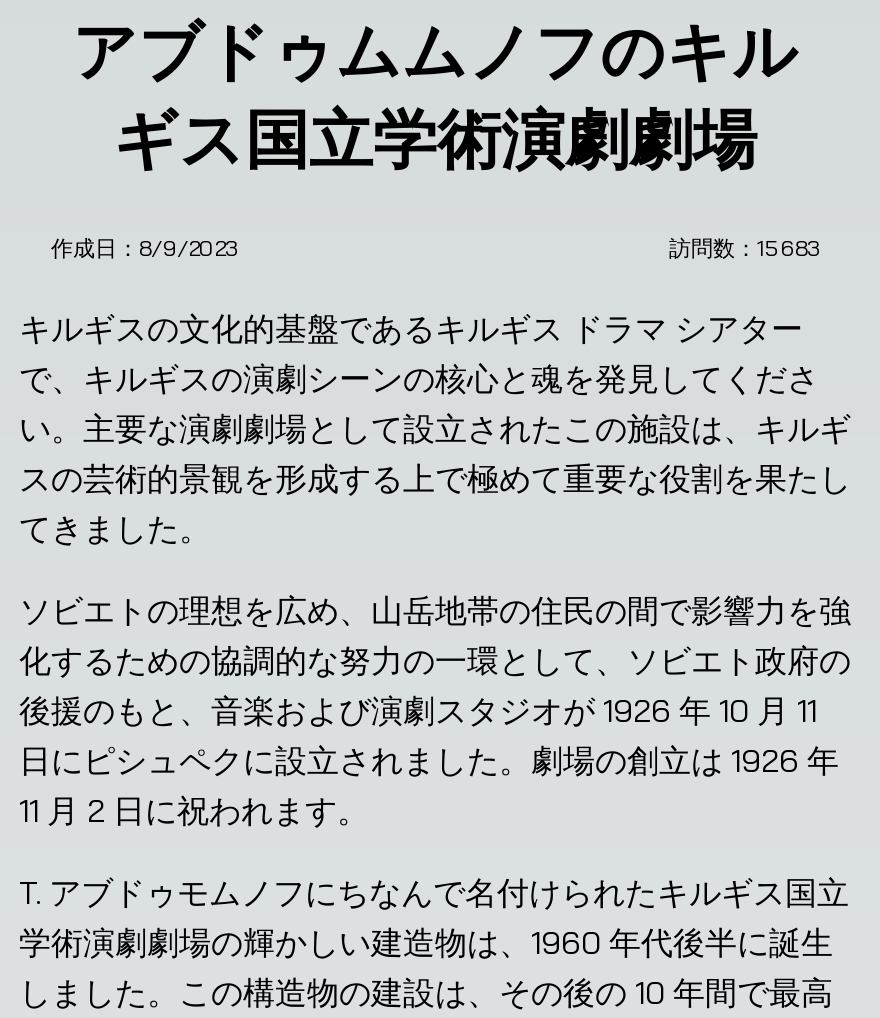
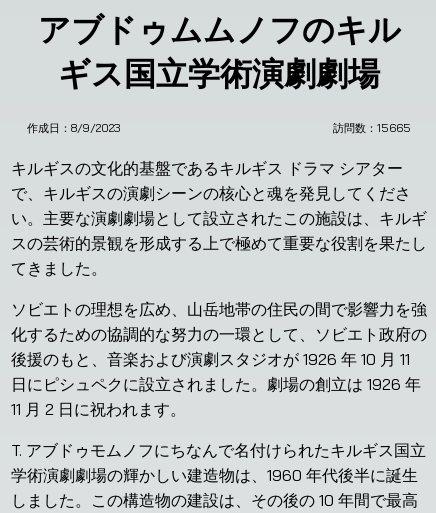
- 訪問数：15683
+ 訪問数：15665
